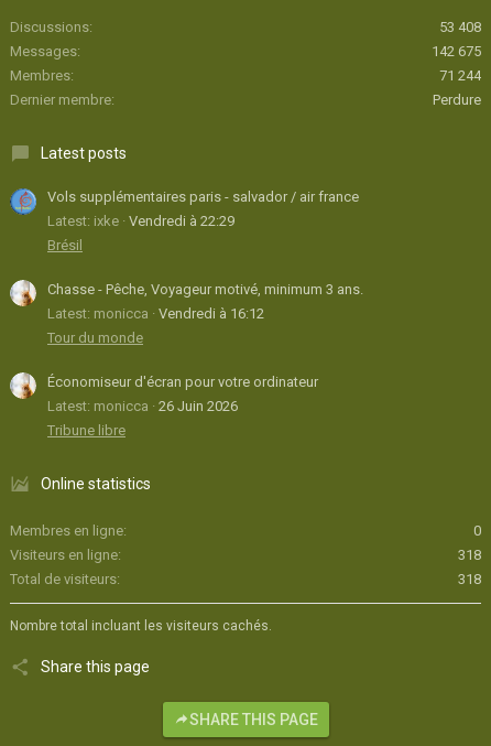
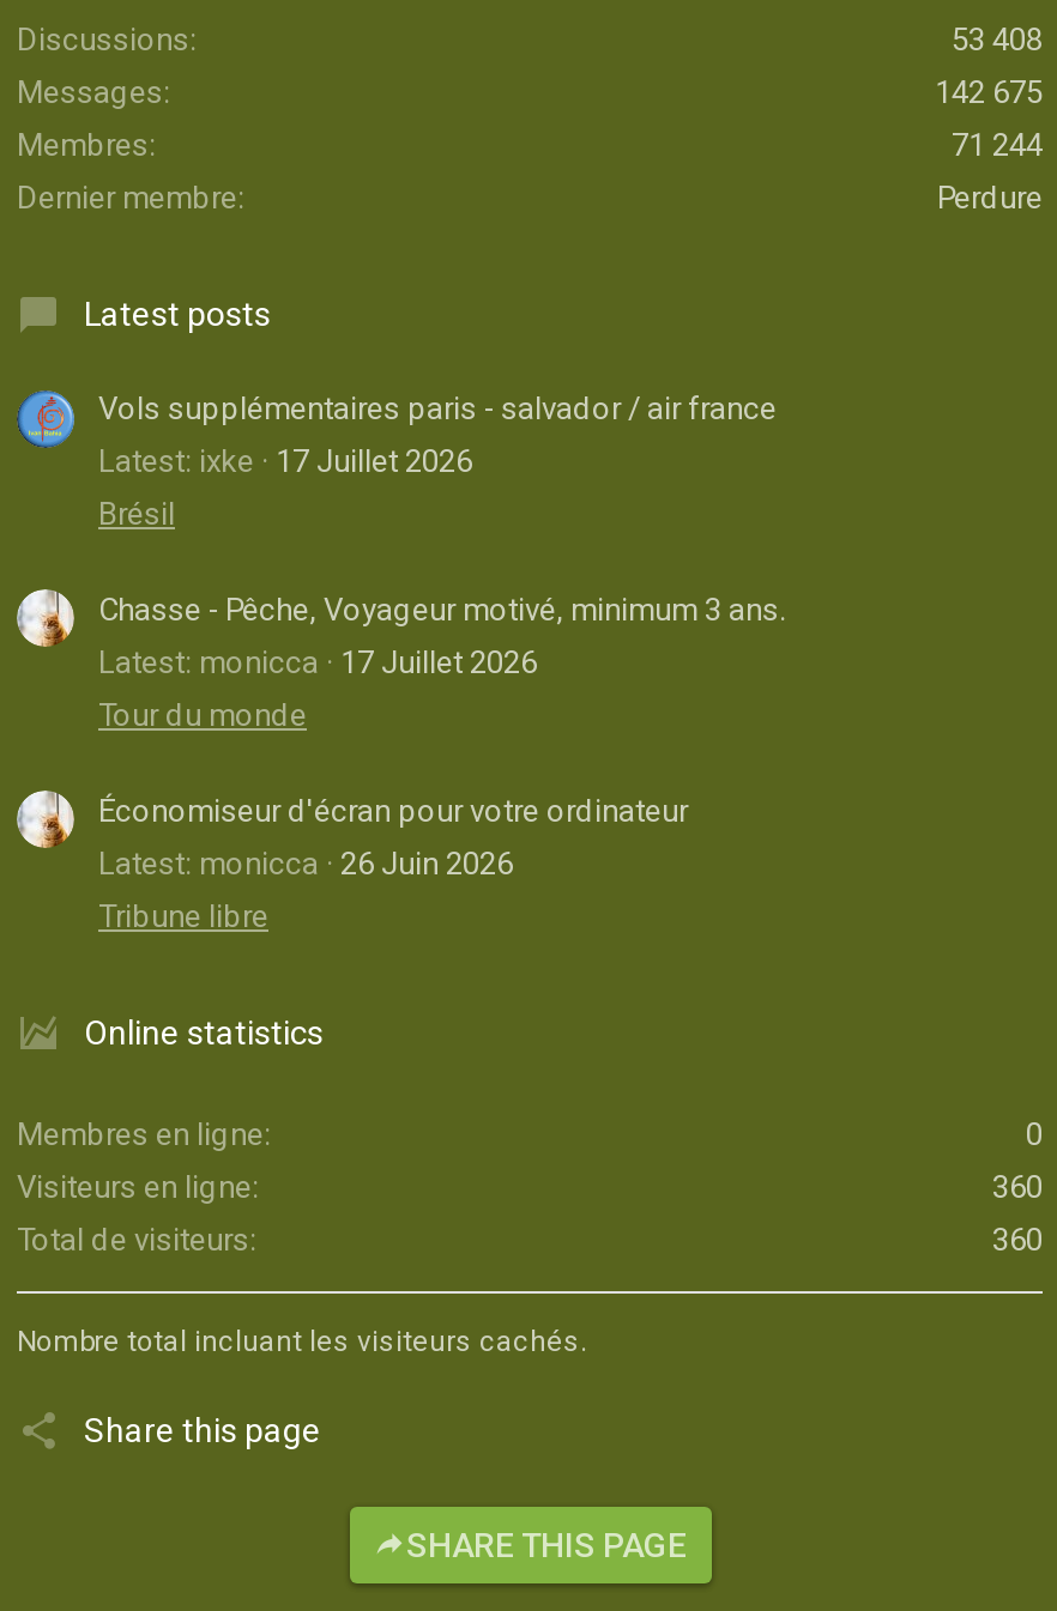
- Latest: ixke Vendredi à 22:29
+ Latest: ixke 17 Juillet 2026

- Latest: monicca Vendredi à 16:12
+ Latest: monicca 17 Juillet 2026

- 318
+ 360

- 318
+ 360
